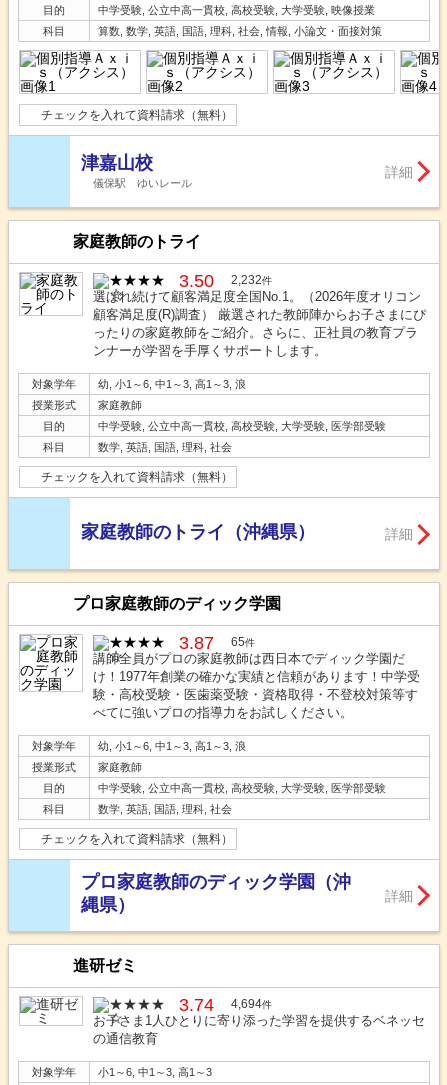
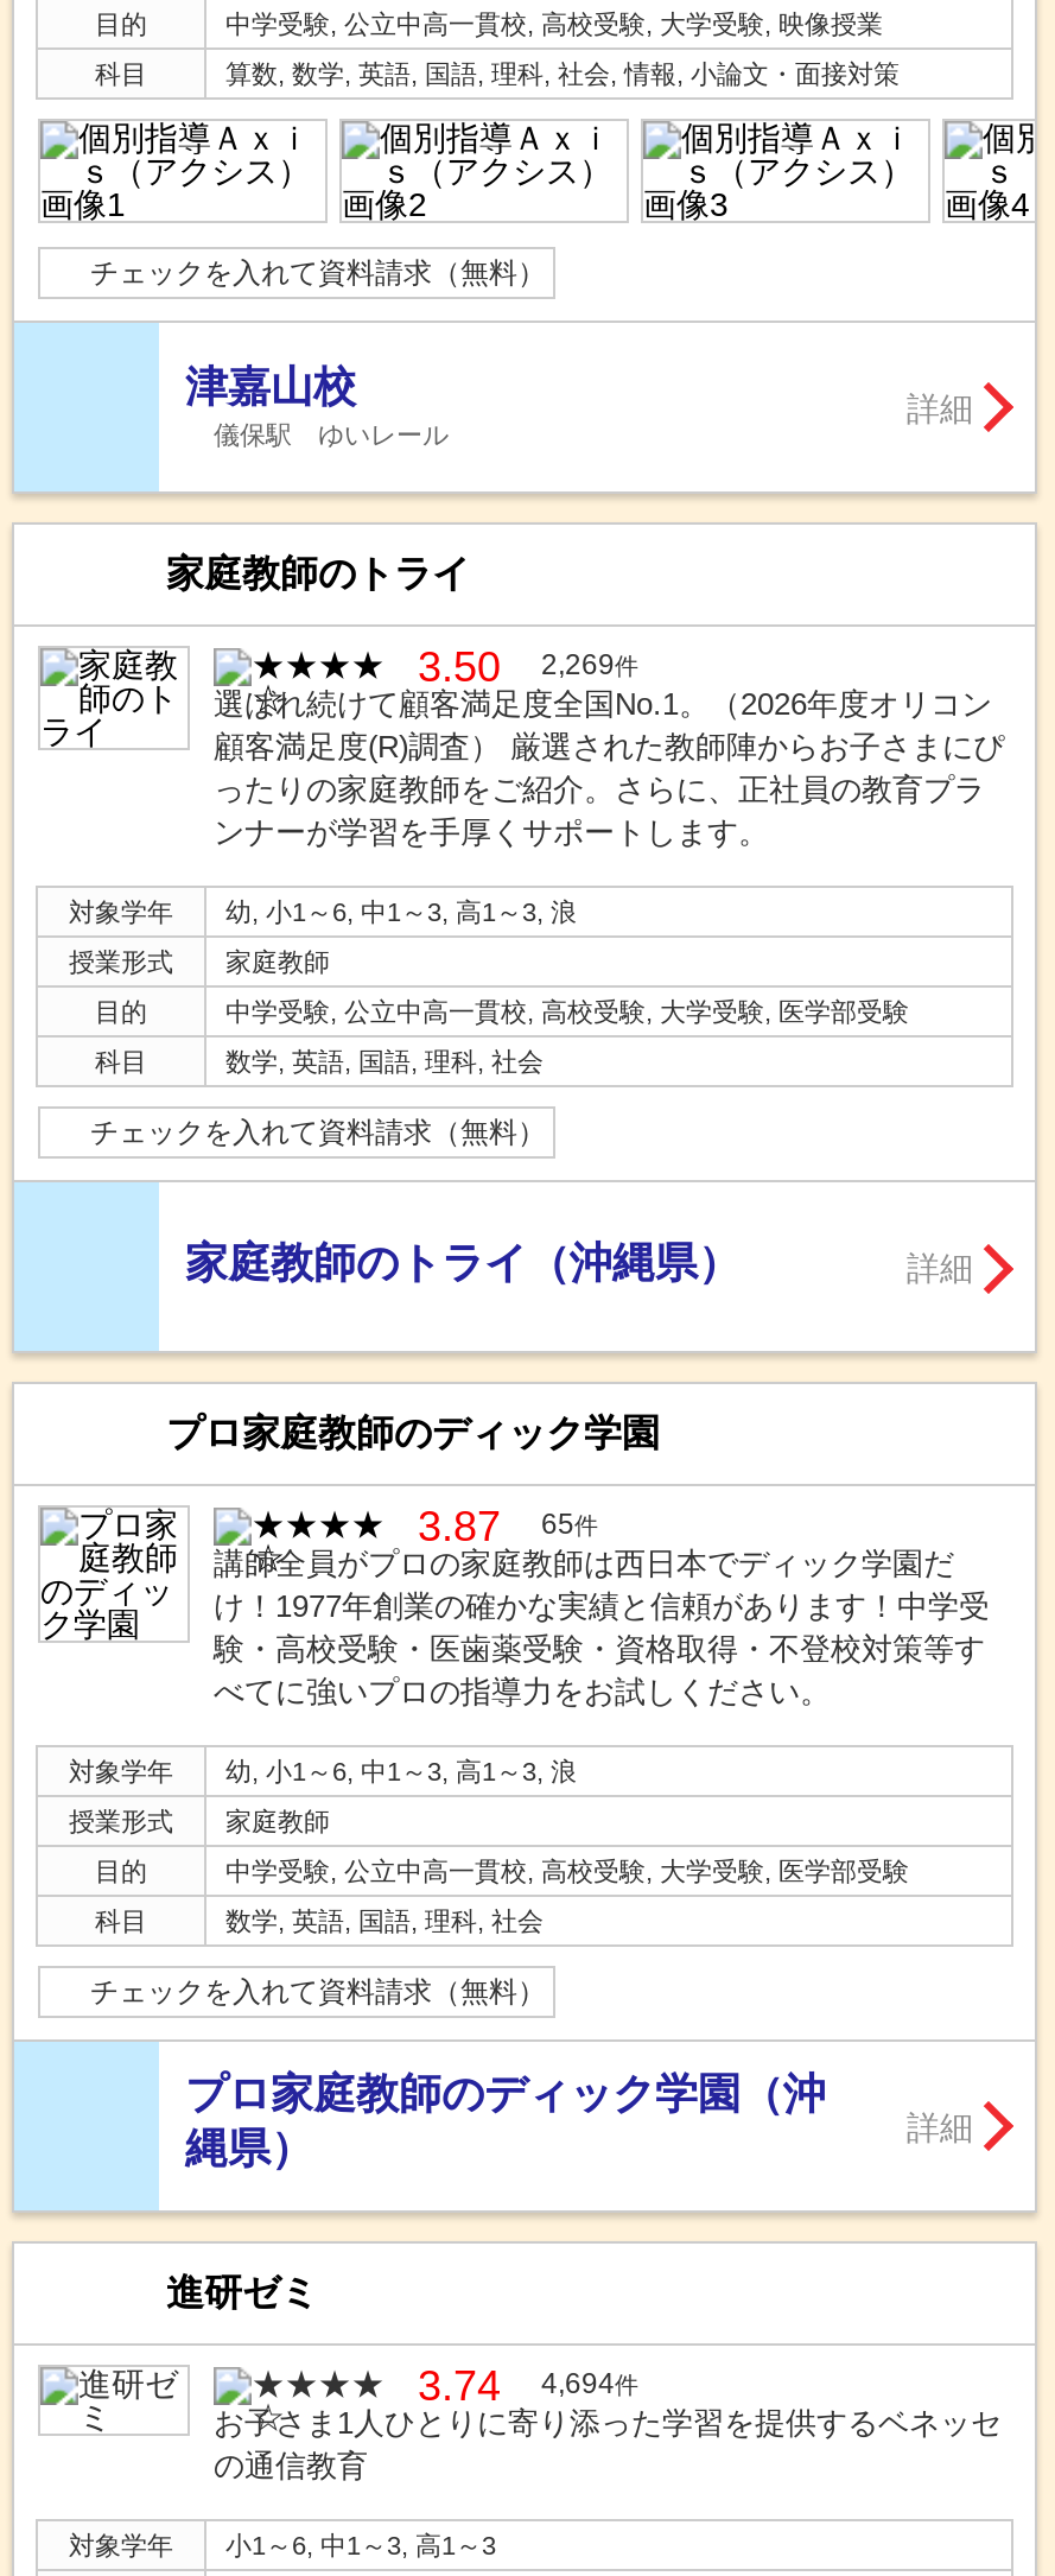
- 3.50 2,232件
+ 3.50 2,269件
